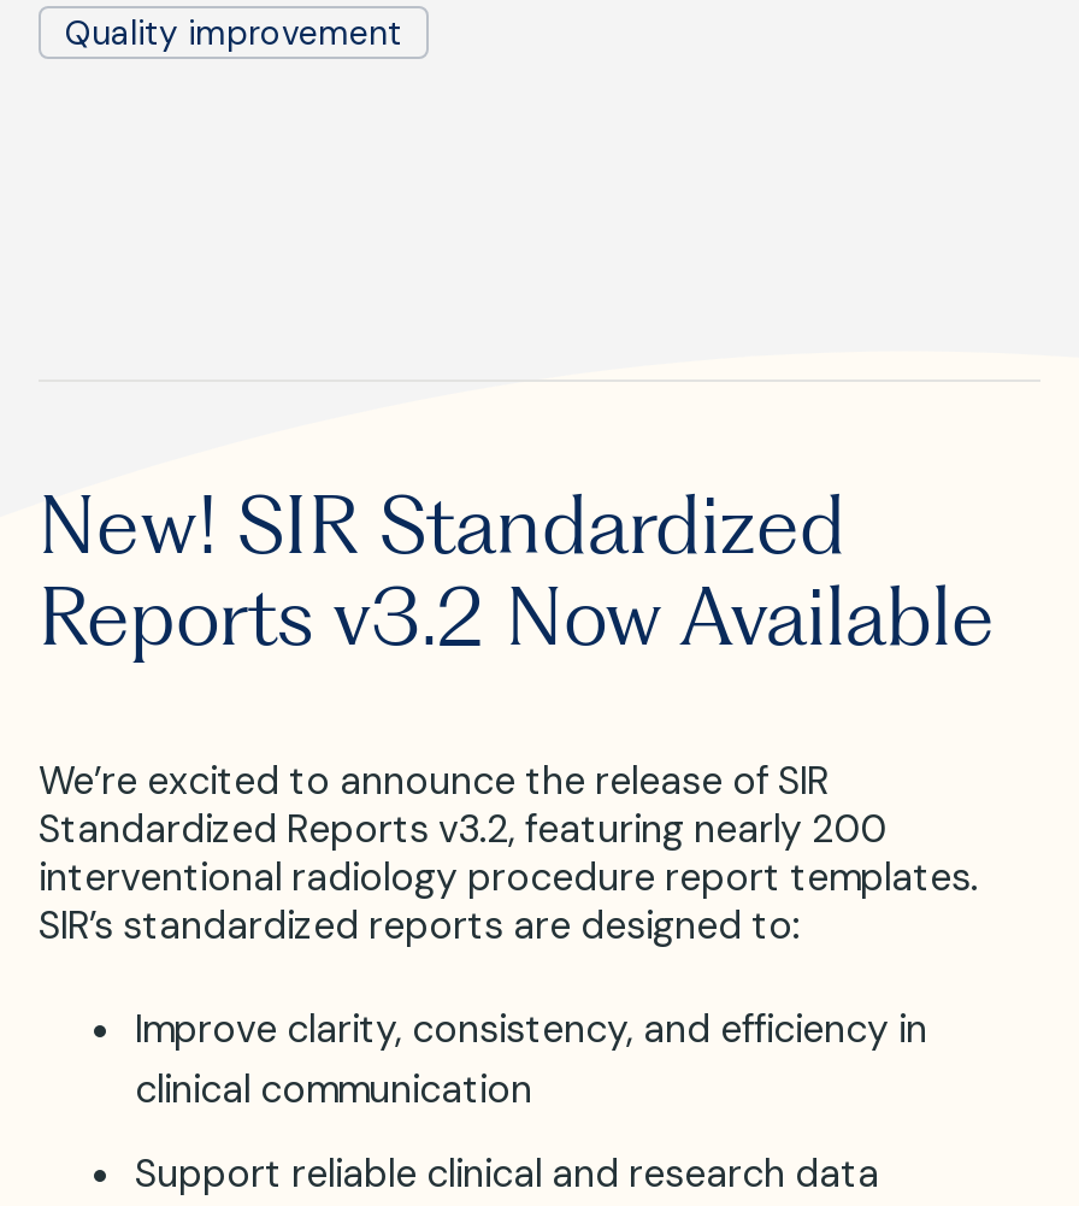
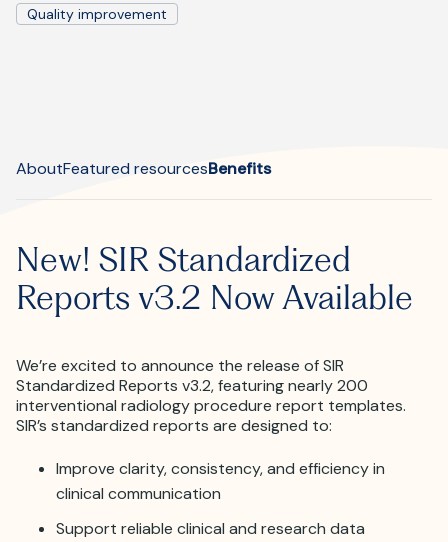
+ AboutFeatured resourcesBenefits
